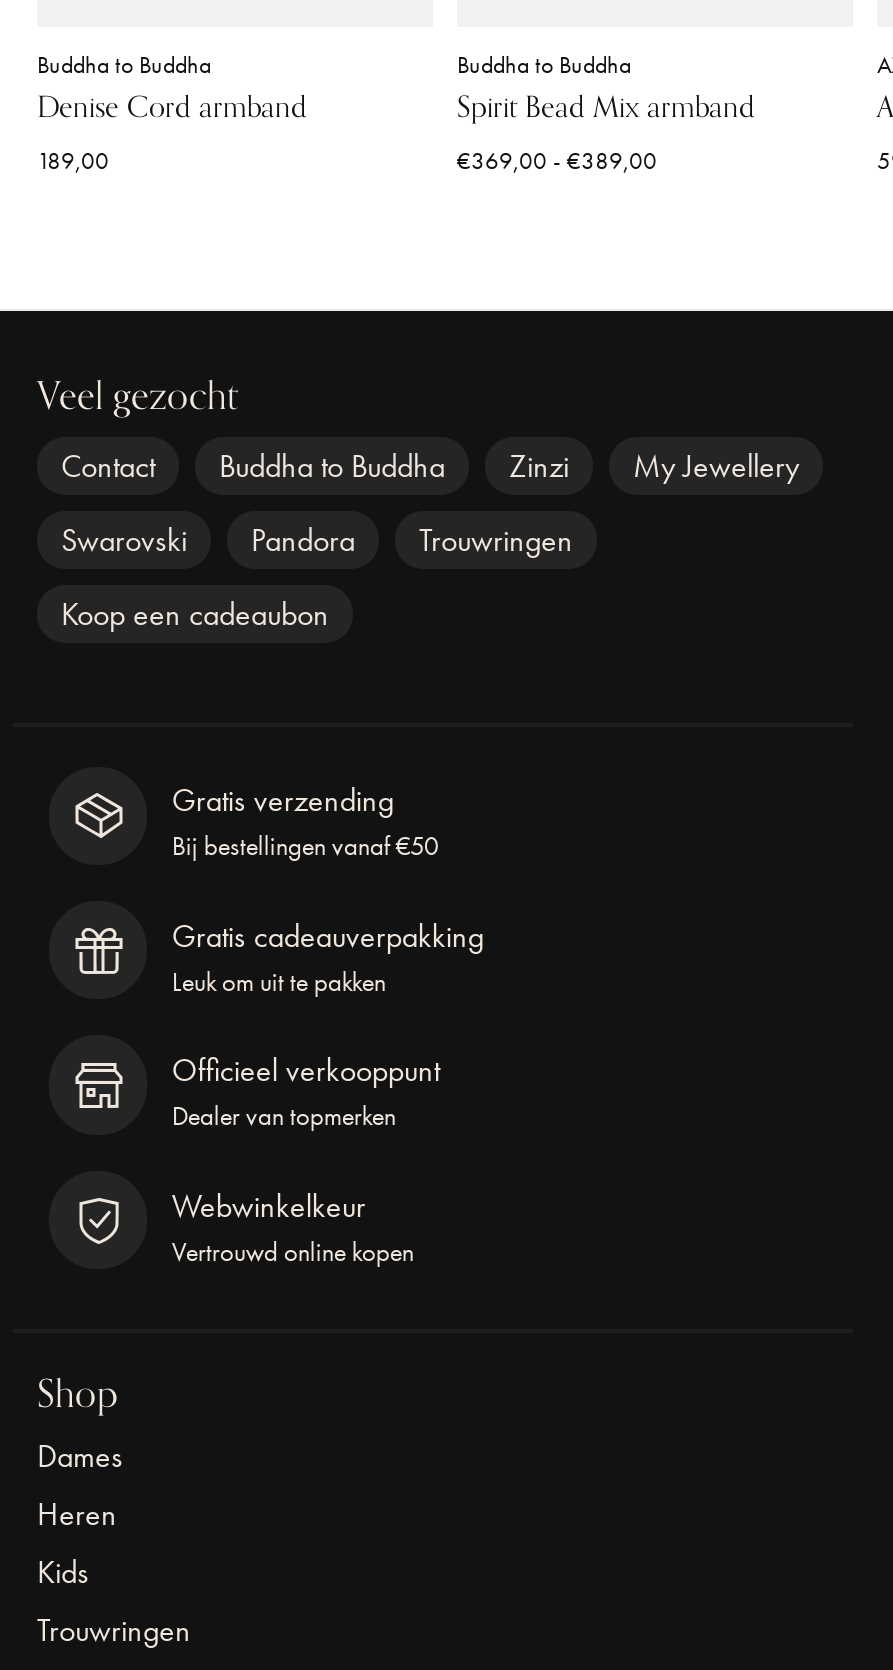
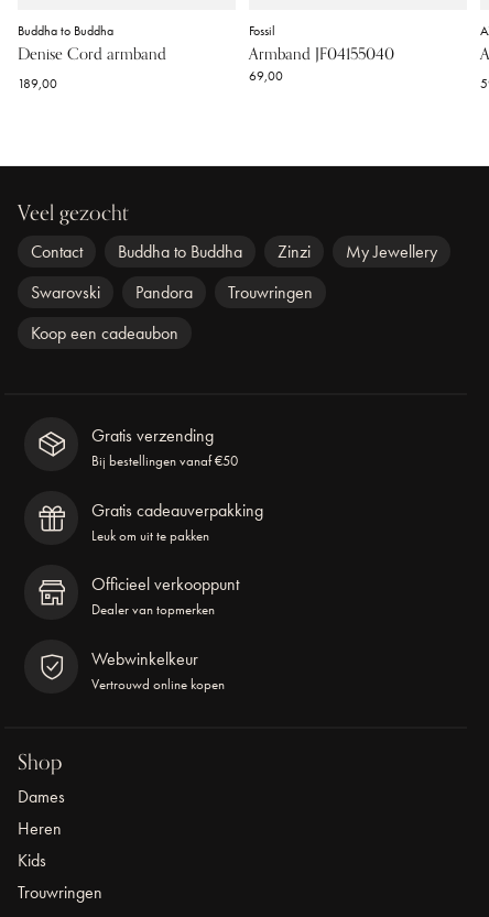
- Buddha to Buddha
- Spirit Bead Mix armband
- €369,00 - €389,00
+ Fossil
+ Armband JF04155040
+ 69,00
